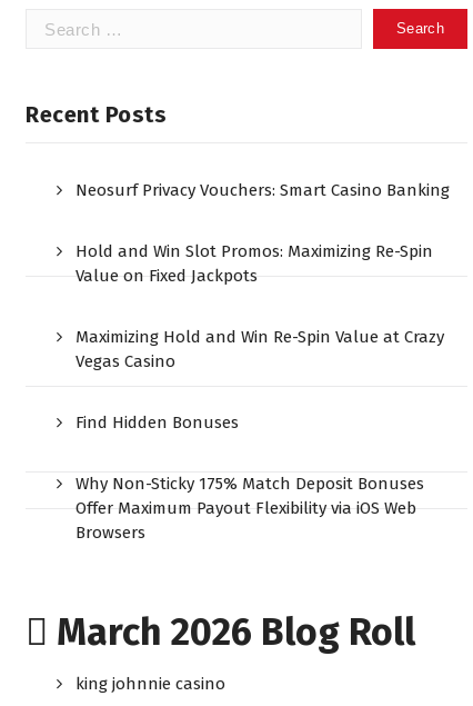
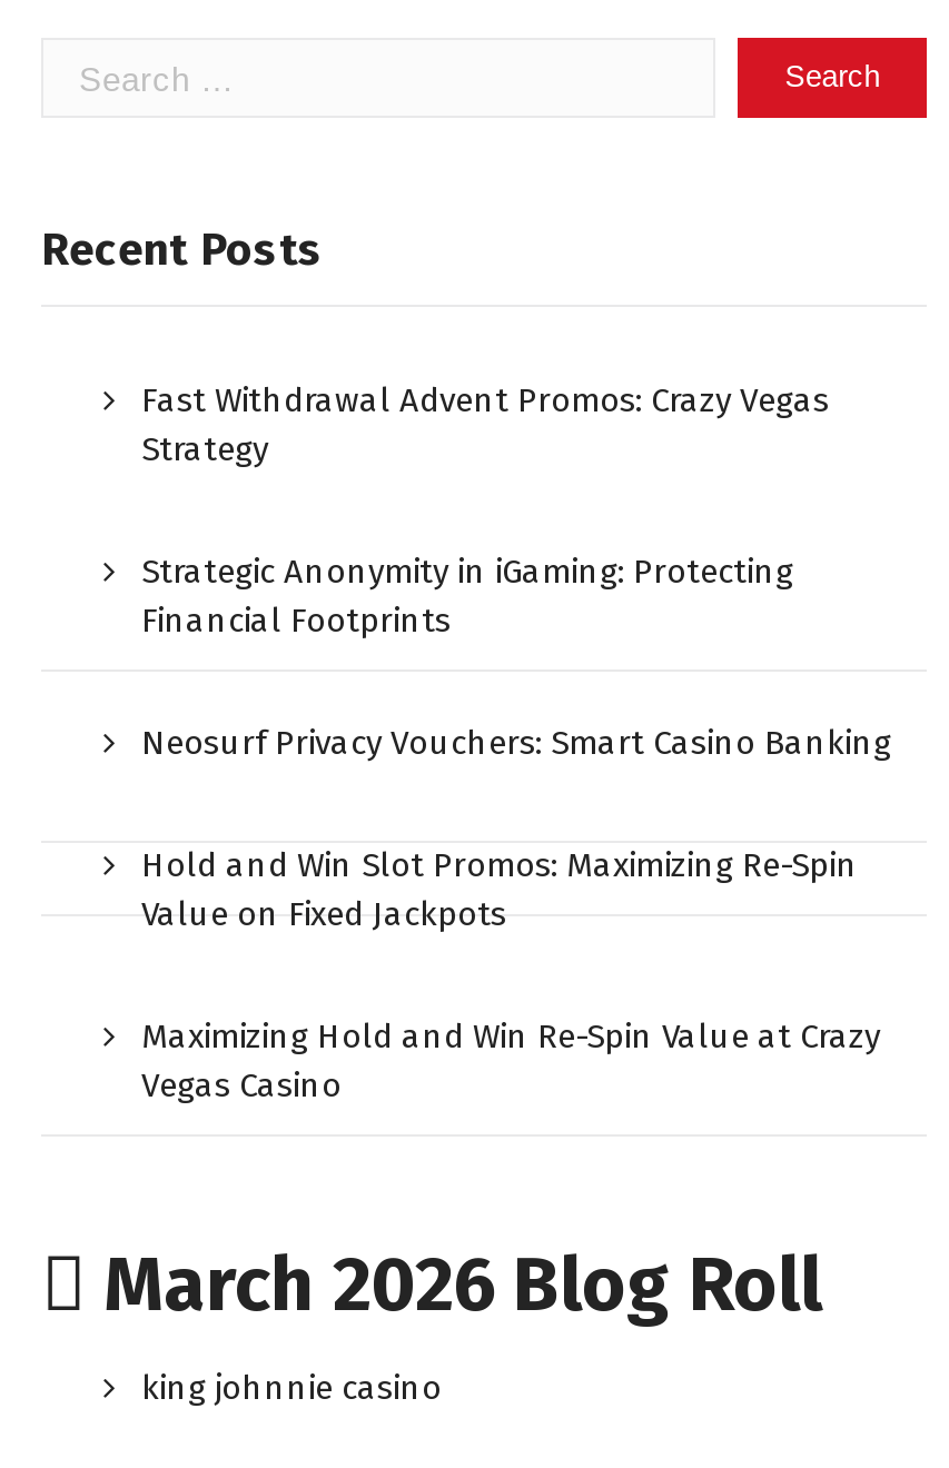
+ Fast Withdrawal Advent Promos: Crazy Vegas
+ Strategy
+ Strategic Anonymity in iGaming: Protecting
+ Financial Footprints

moved down: Neosurf Privacy Vouchers: Smart Casino Banking | Hold and Win Slot Promos: Maximizing Re-Spin | Value on Fixed Jackpots | Maximizing Hold and Win Re-Spin Value at Crazy | Vegas Casino

- Find Hidden Bonuses
- Why Non-Sticky 175% Match Deposit Bonuses
- Offer Maximum Payout Flexibility via iOS Web
- Browsers
